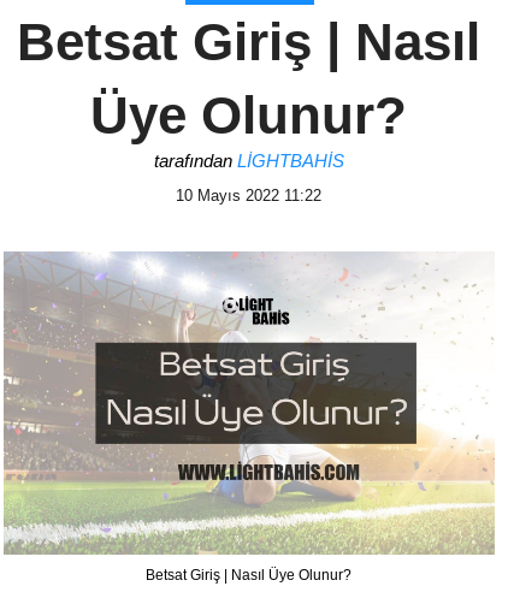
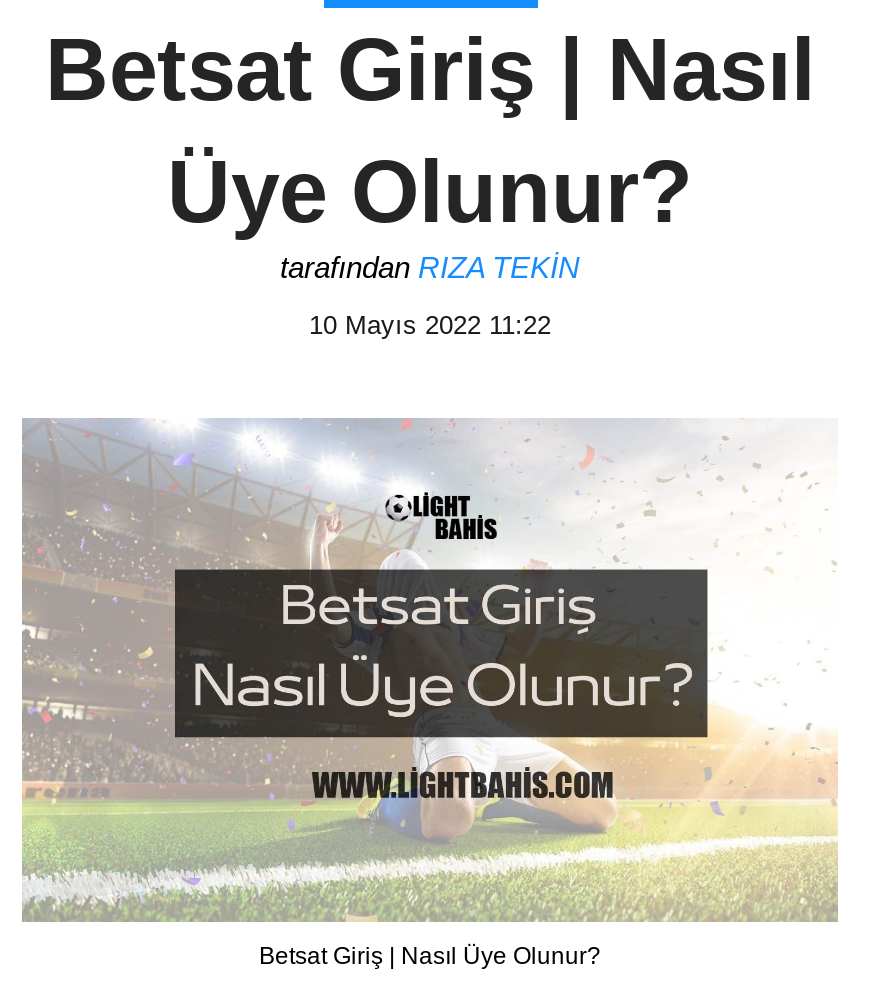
- tarafından LIGHTBAHIS
+ tarafından RIZA TEKIN
